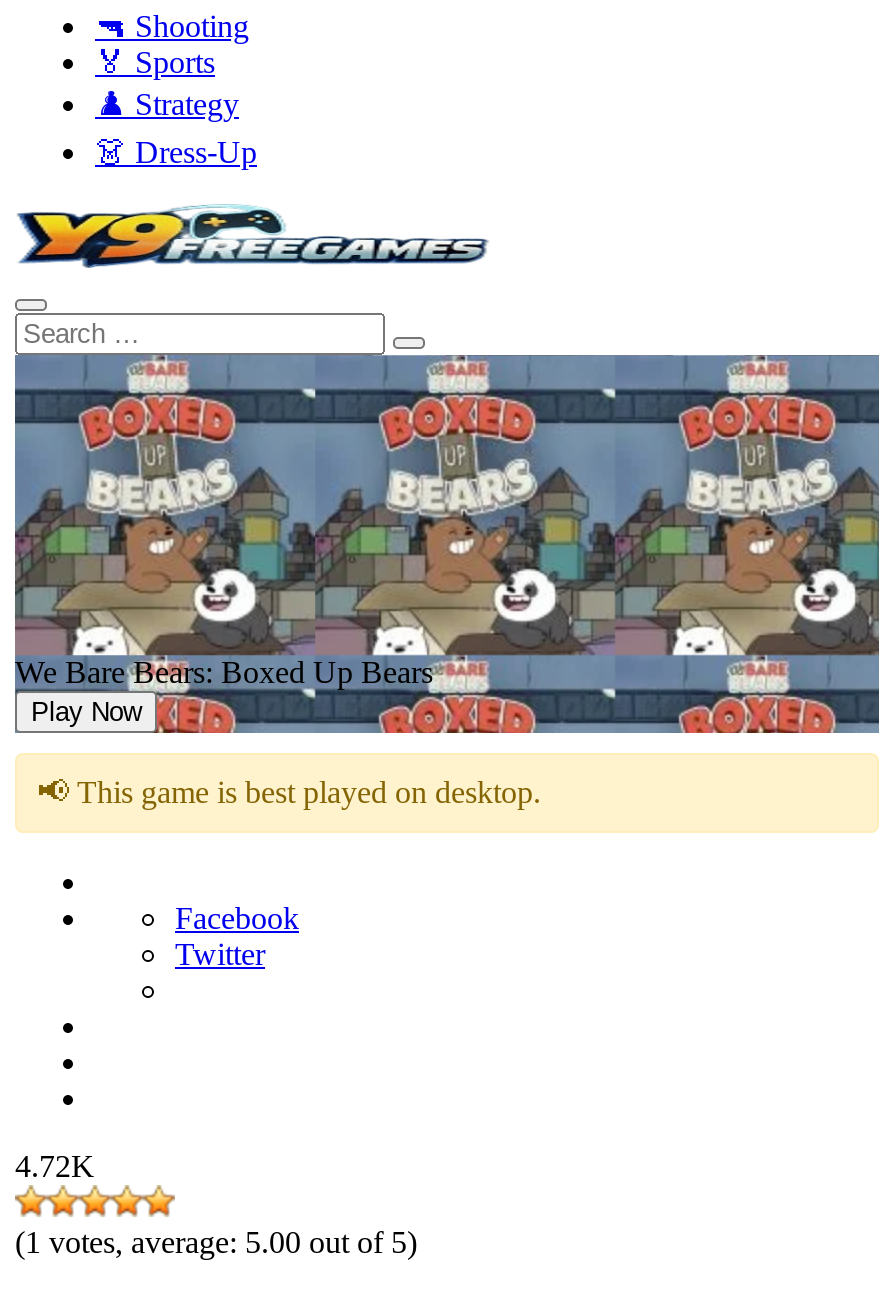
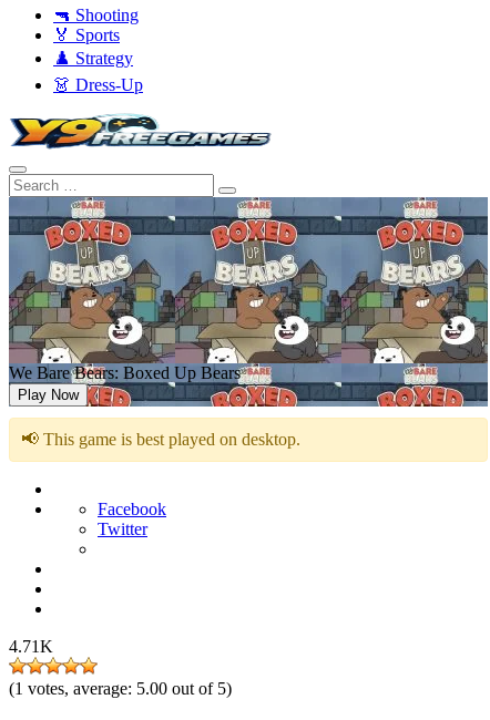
- 4.72K
+ 4.71K
